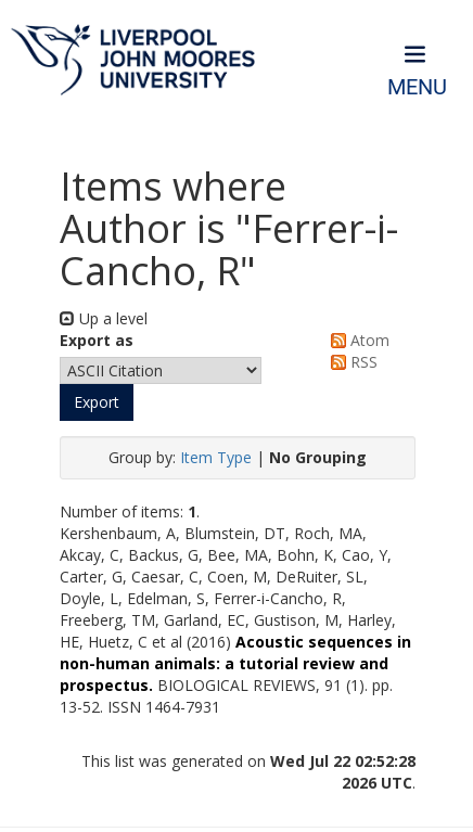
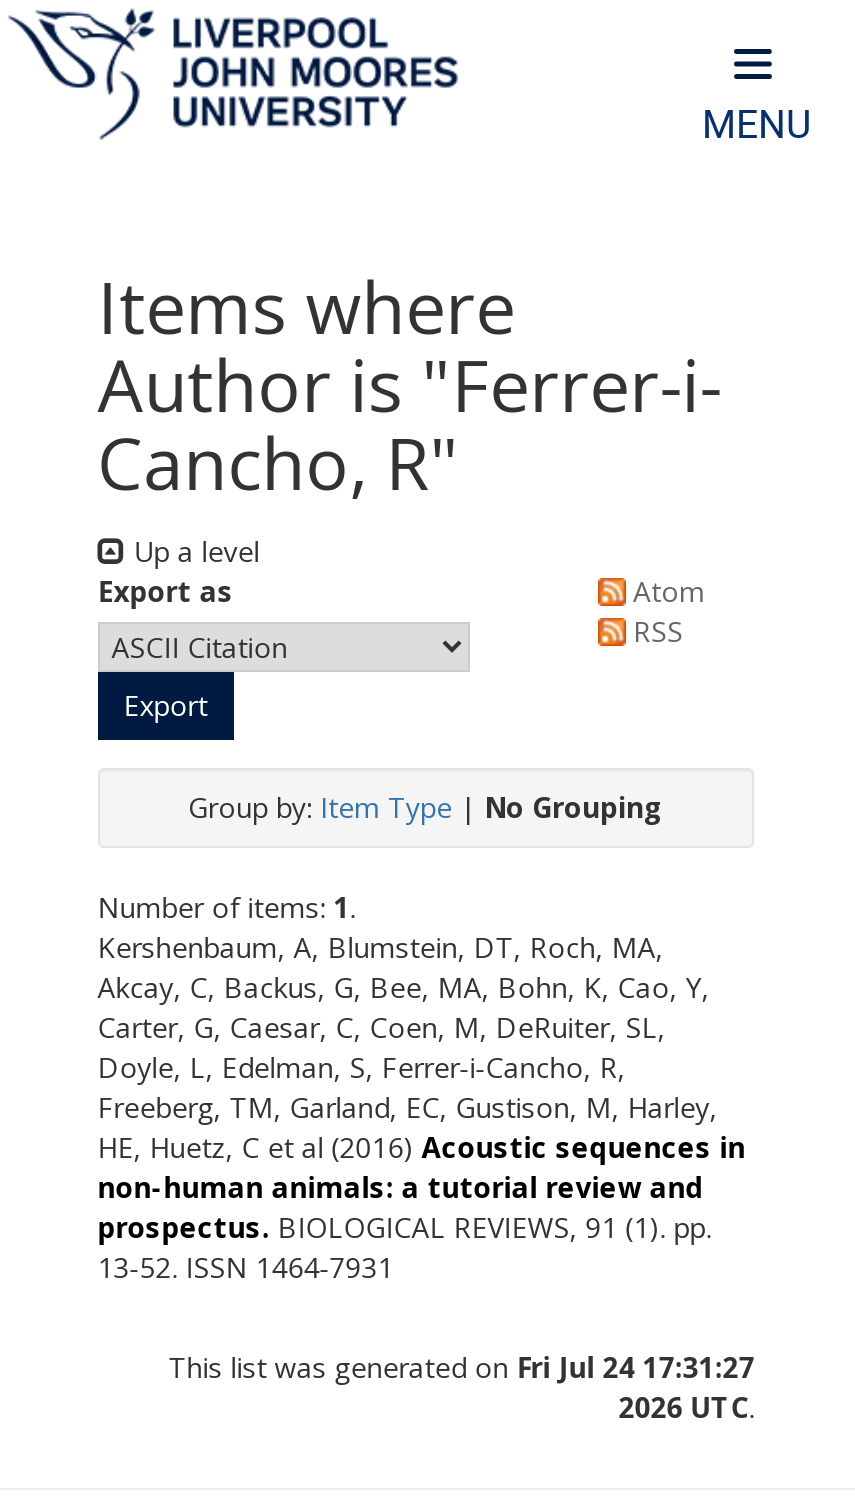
- This list was generated on Wed Jul 22 02:52:28
+ This list was generated on Fri Jul 24 17:31:27
